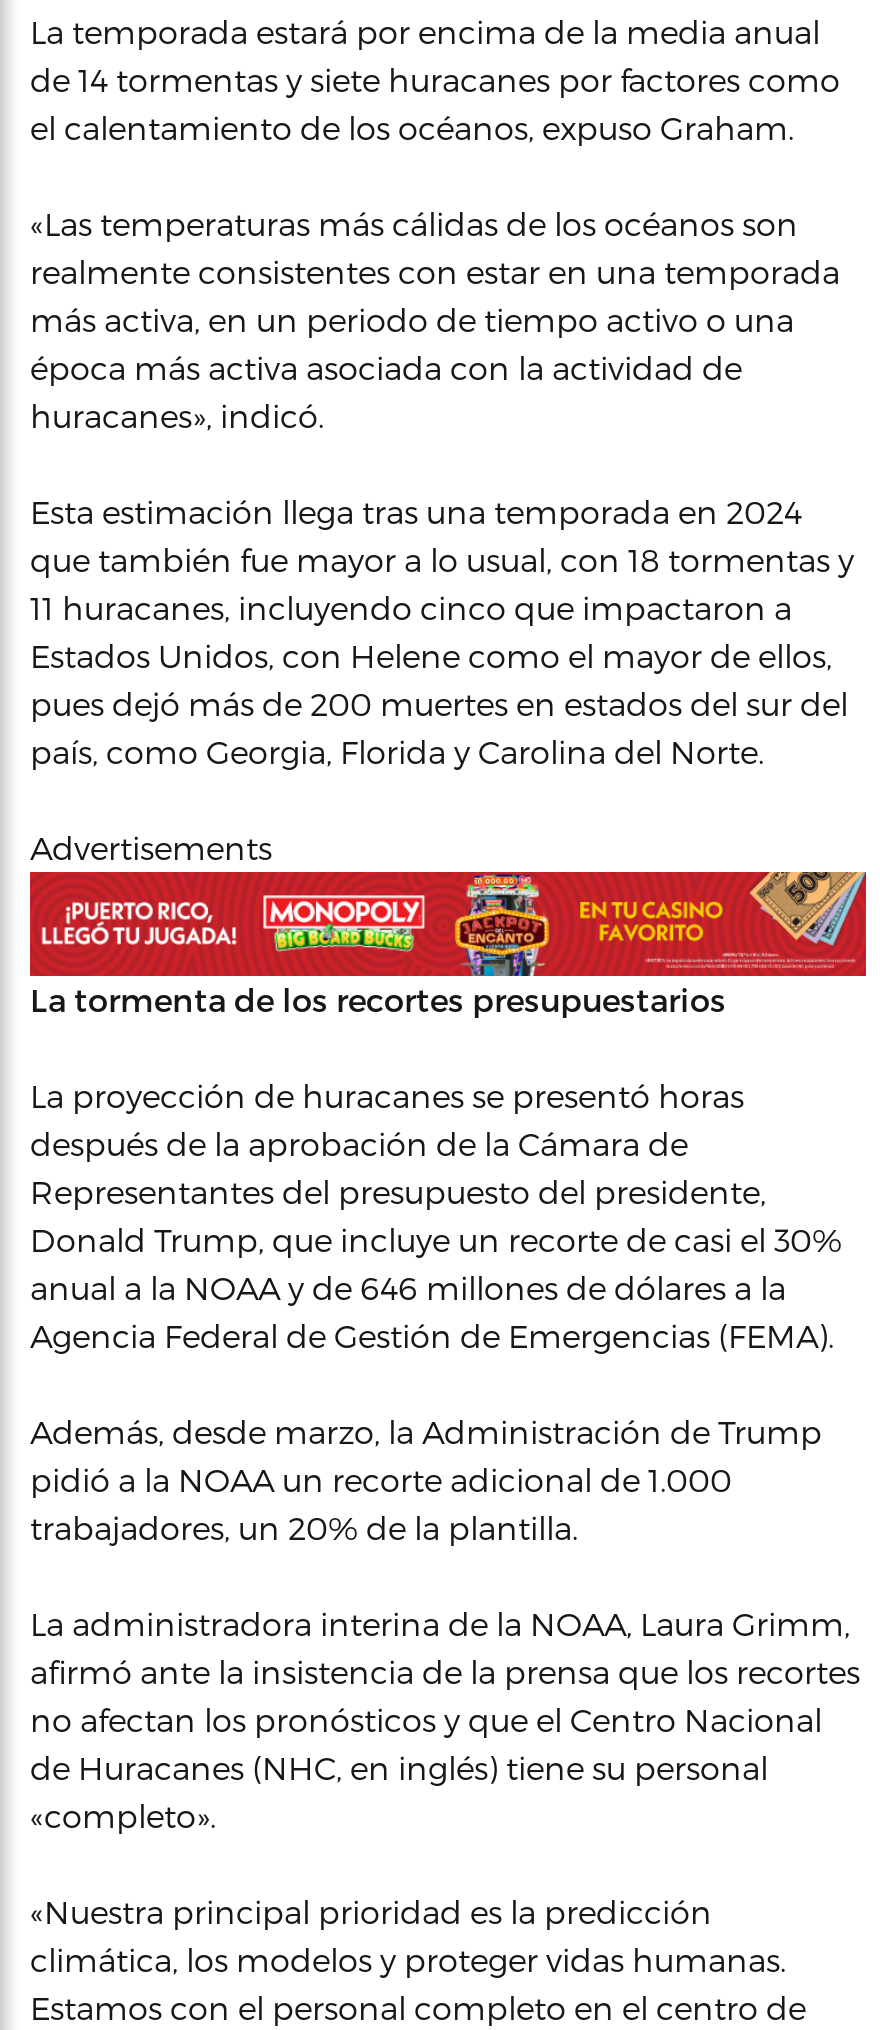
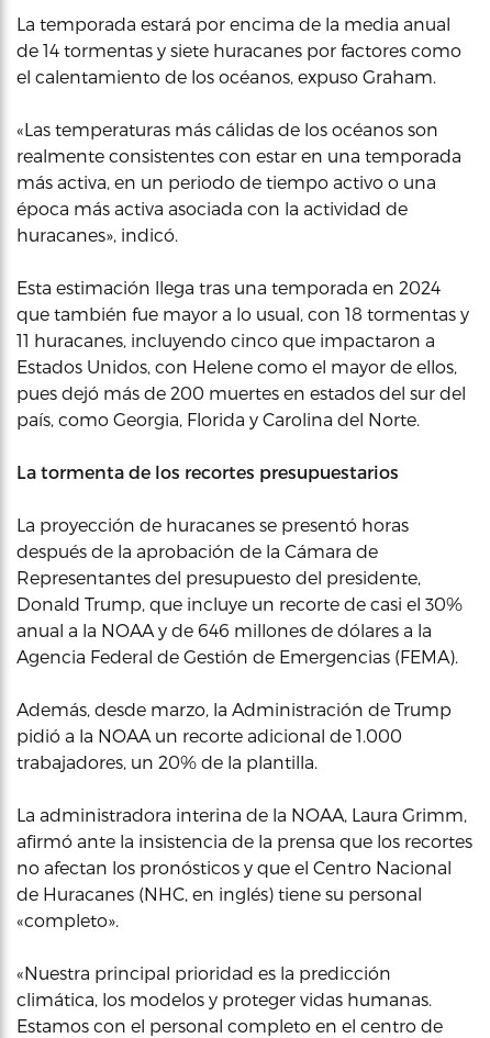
- Advertisements

- [image]
